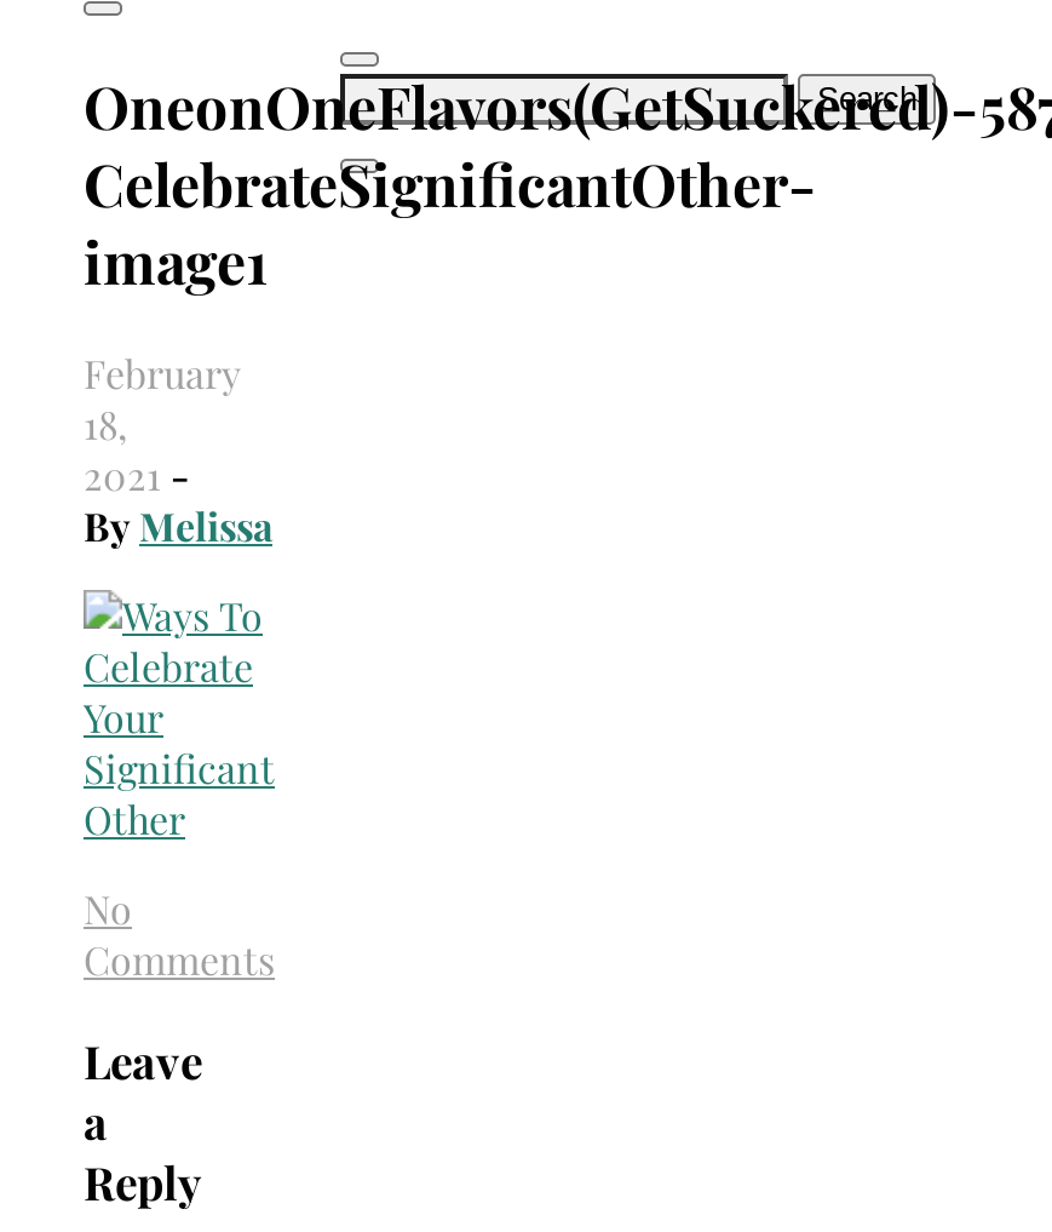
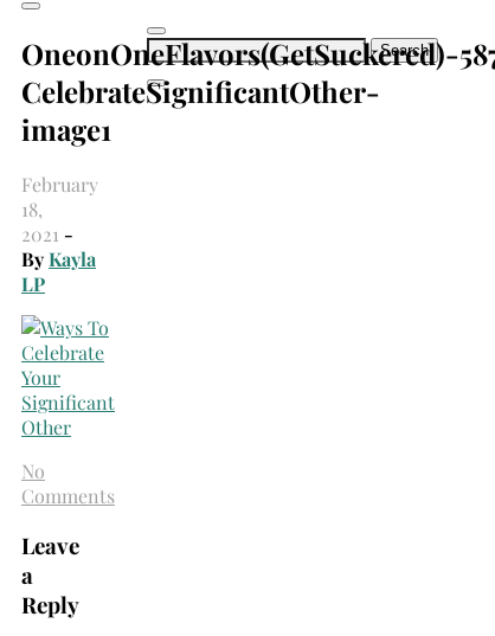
- By Melissa
+ By Kayla
+ LP
